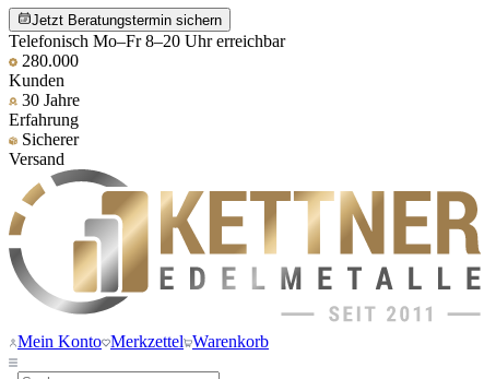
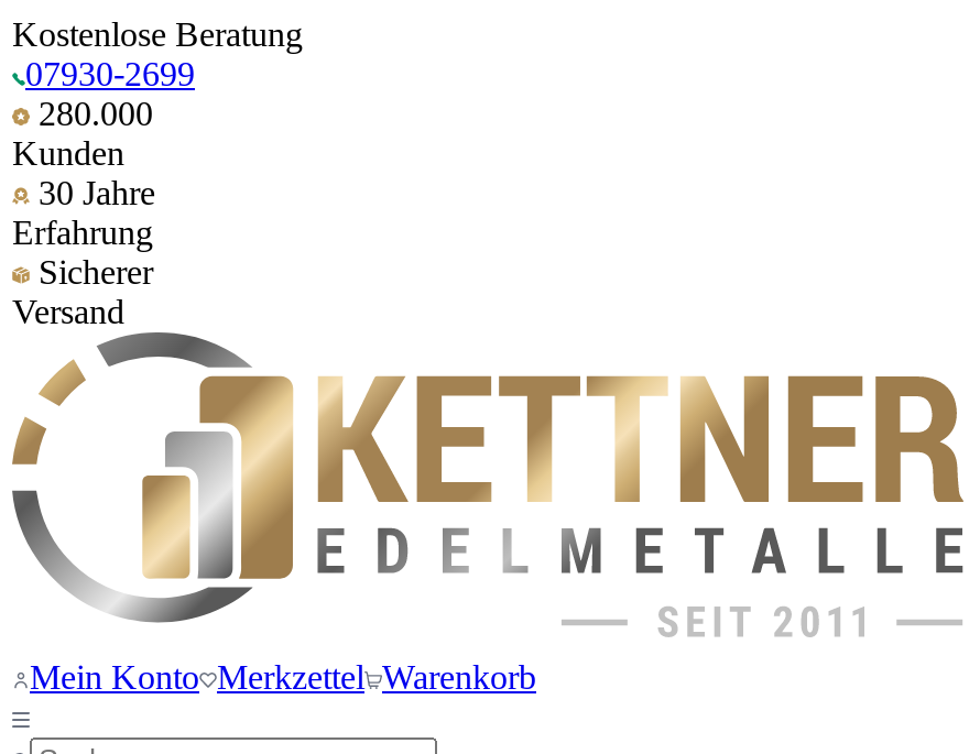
- Jetzt Beratungstermin sichern
- Telefonisch Mo–Fr 8–20 Uhr erreichbar
+ Kostenlose Beratung
+ 07930-2699
